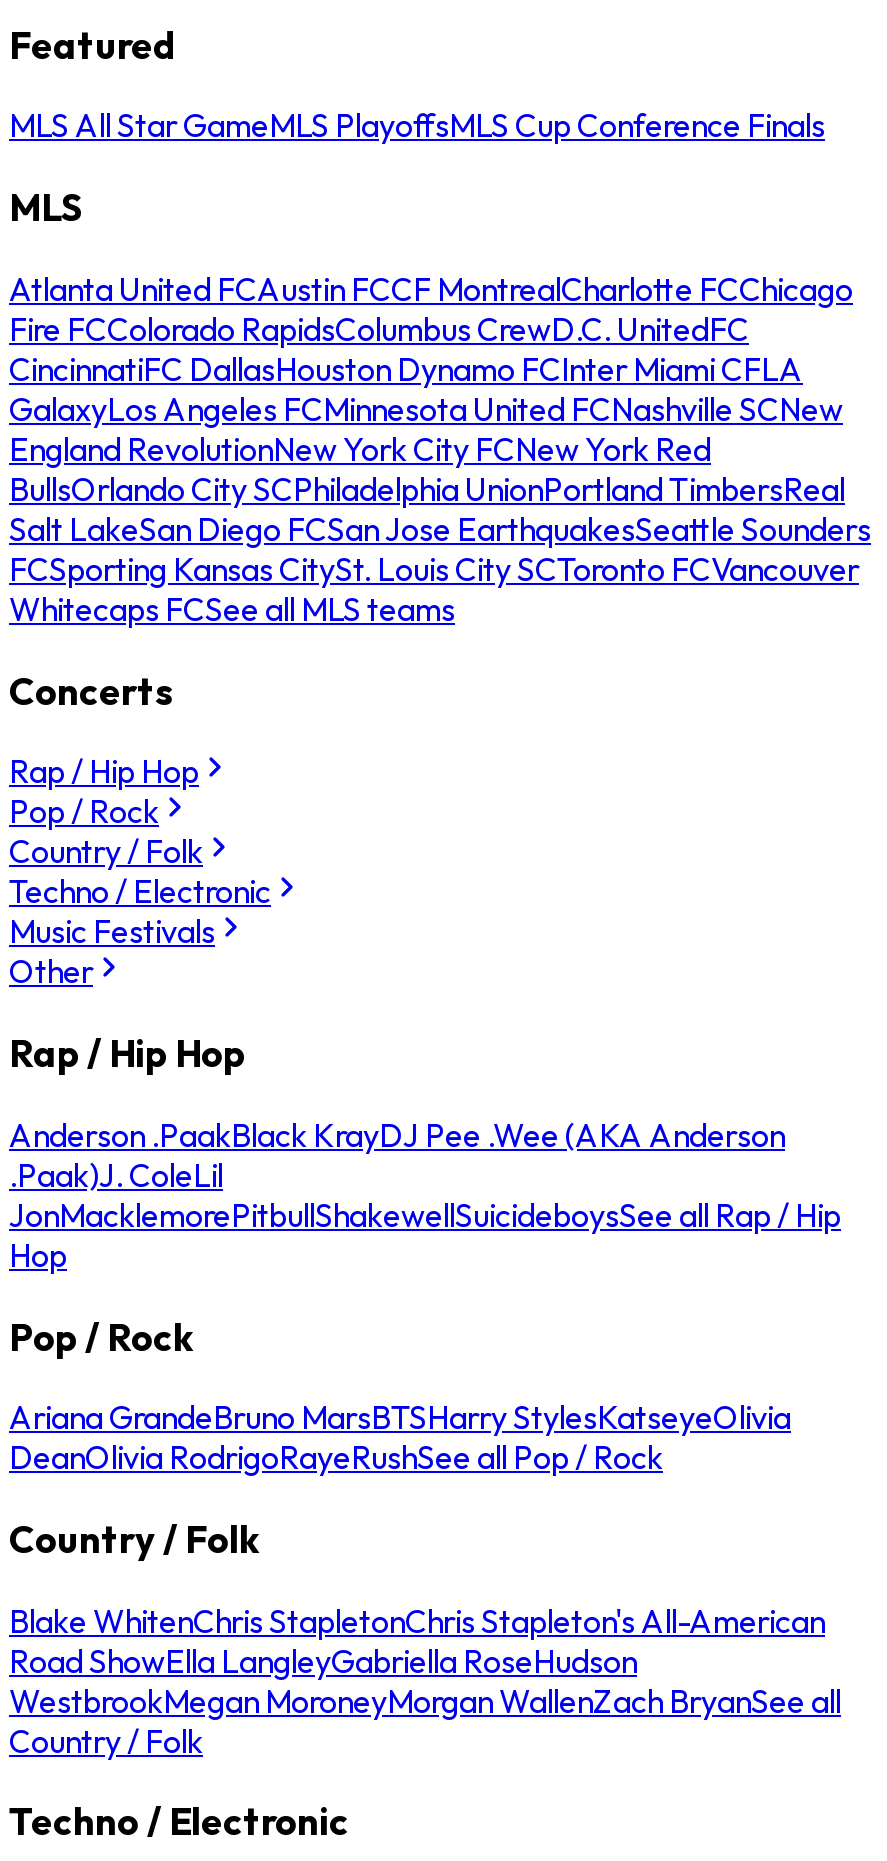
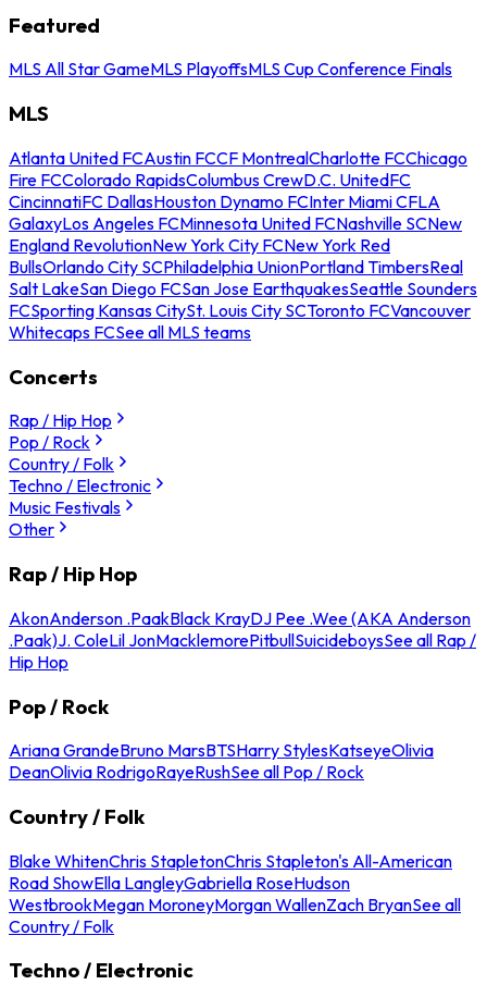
- Anderson .PaakBlack KrayDJ Pee .Wee (AKA Anderson
- .Paak)J. ColeLil
- JonMacklemorePitbullShakewellSuicideboysSee all Rap / Hip
- Hop
+ AkonAnderson .PaakBlack KrayDJ Pee .Wee (AKA Anderson
+ .Paak)J. ColeLil JonMacklemorePitbullSuicideboysSee all Rap /
+ Hip Hop
